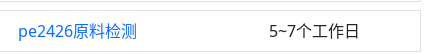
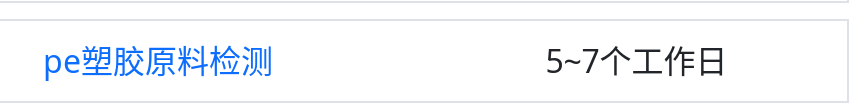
- pe2426原料检测
+ pe塑胶原料检测
